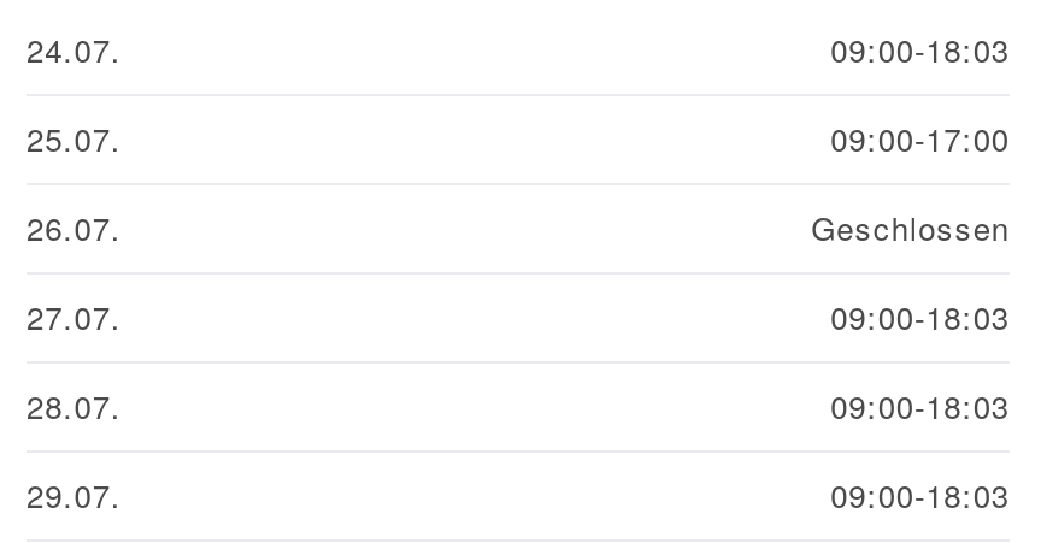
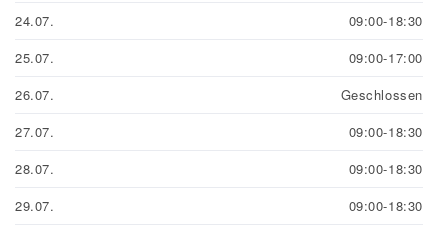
- 09:00-18:03
+ 09:00-18:30

- 09:00-18:03
+ 09:00-18:30

- 09:00-18:03
+ 09:00-18:30

- 09:00-18:03
+ 09:00-18:30
